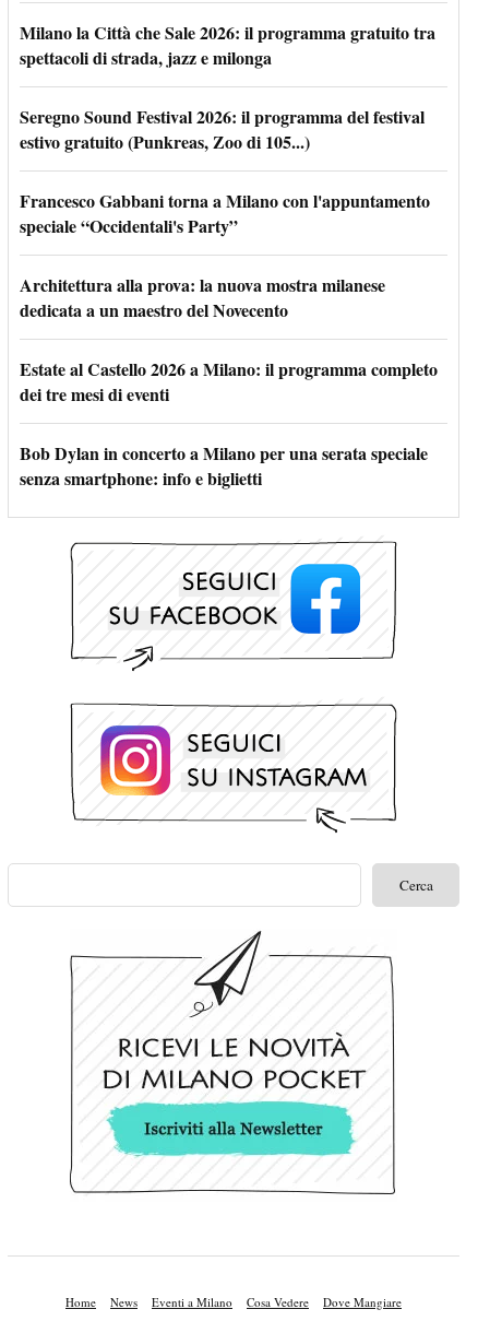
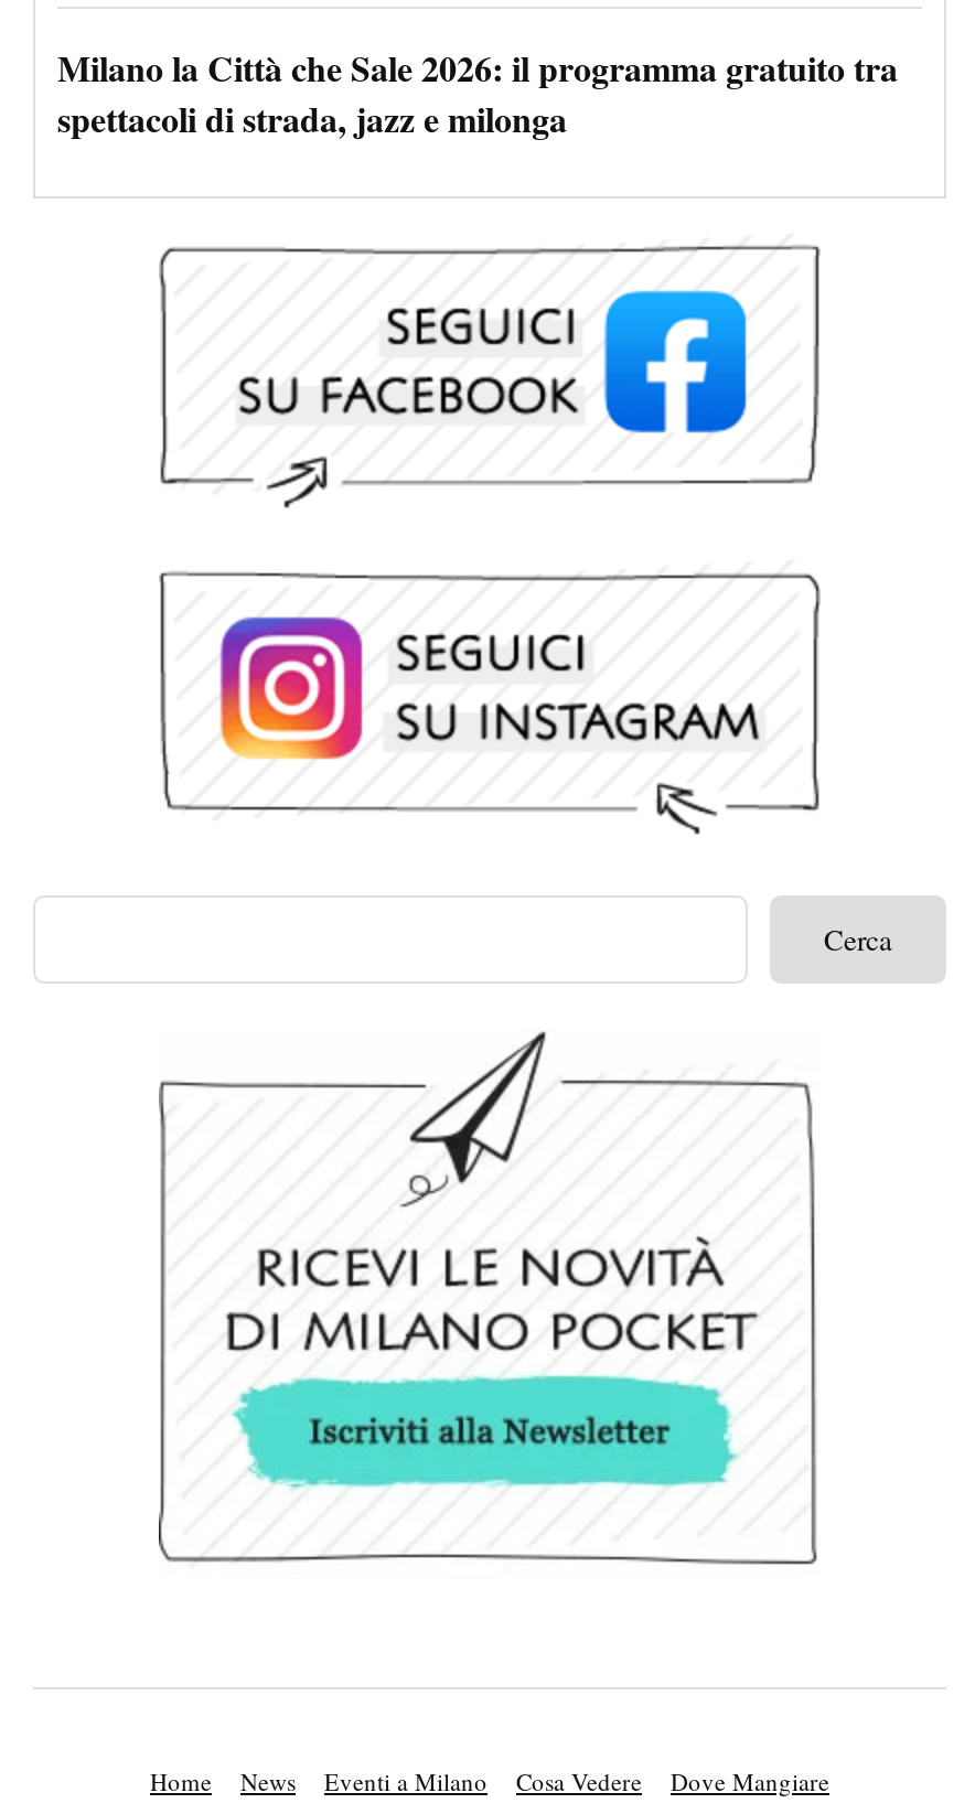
- Seregno Sound Festival 2026: il programma del festival
- estivo gratuito (Punkreas, Zoo di 105...)
- Francesco Gabbani torna a Milano con l'appuntamento
- speciale “Occidentali's Party”
- Architettura alla prova: la nuova mostra milanese
- dedicata a un maestro del Novecento
- Estate al Castello 2026 a Milano: il programma completo
- dei tre mesi di eventi
- Bob Dylan in concerto a Milano per una serata speciale
- senza smartphone: info e biglietti
